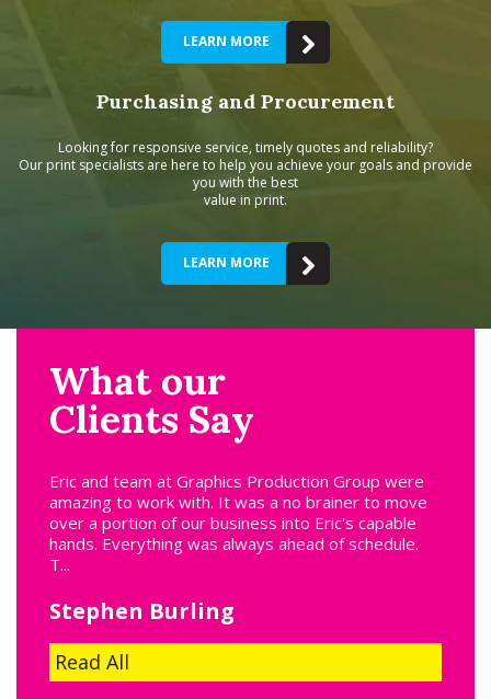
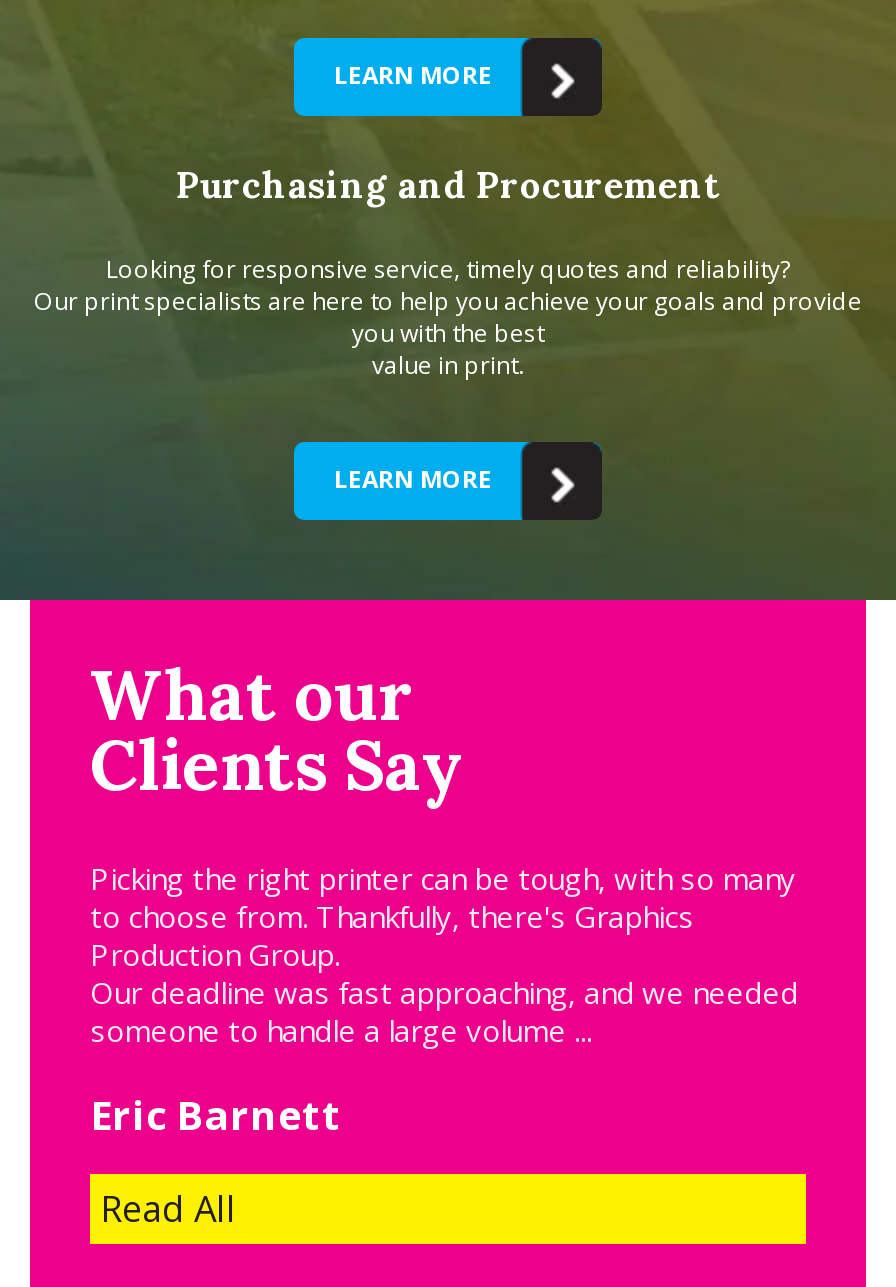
- Eric and team at Graphics Production Group were
- amazing to work with. It was a no brainer to move
- over a portion of our business into Eric's capable
- hands. Everything was always ahead of schedule.
- T...
+ Picking the right printer can be tough, with so many
+ to choose from. Thankfully, there's Graphics
+ Production Group.
+ Our deadline was fast approaching, and we needed
+ someone to handle a large volume ...

- Stephen Burling
+ Eric Barnett
